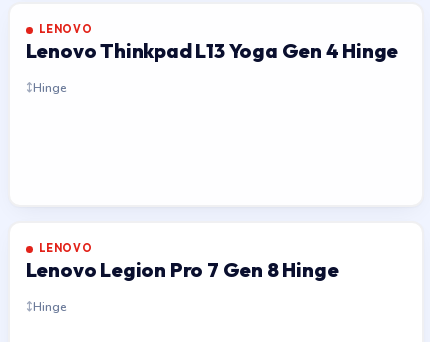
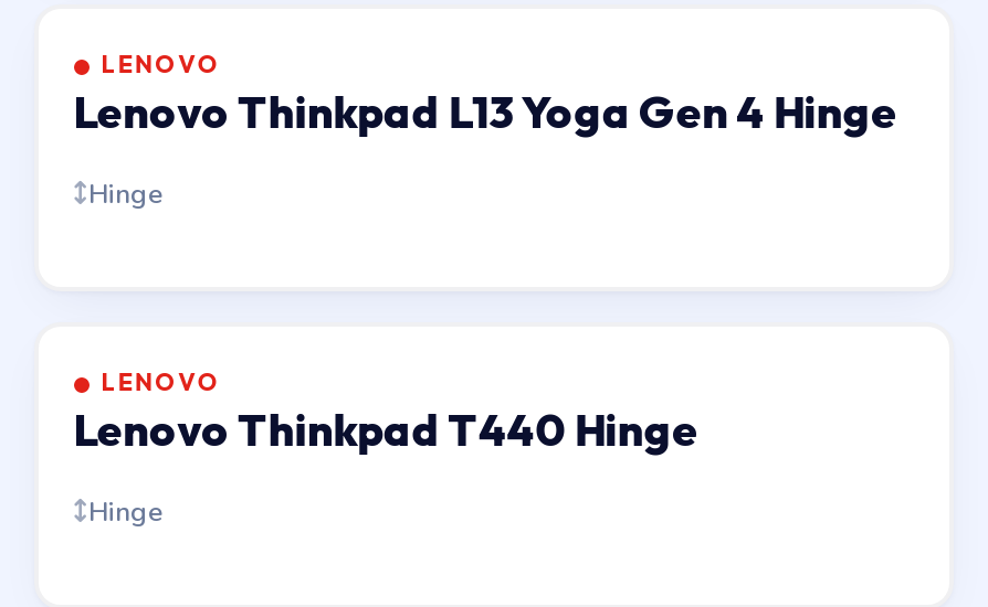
- Lenovo Legion Pro 7 Gen 8 Hinge
+ Lenovo Thinkpad T440 Hinge
